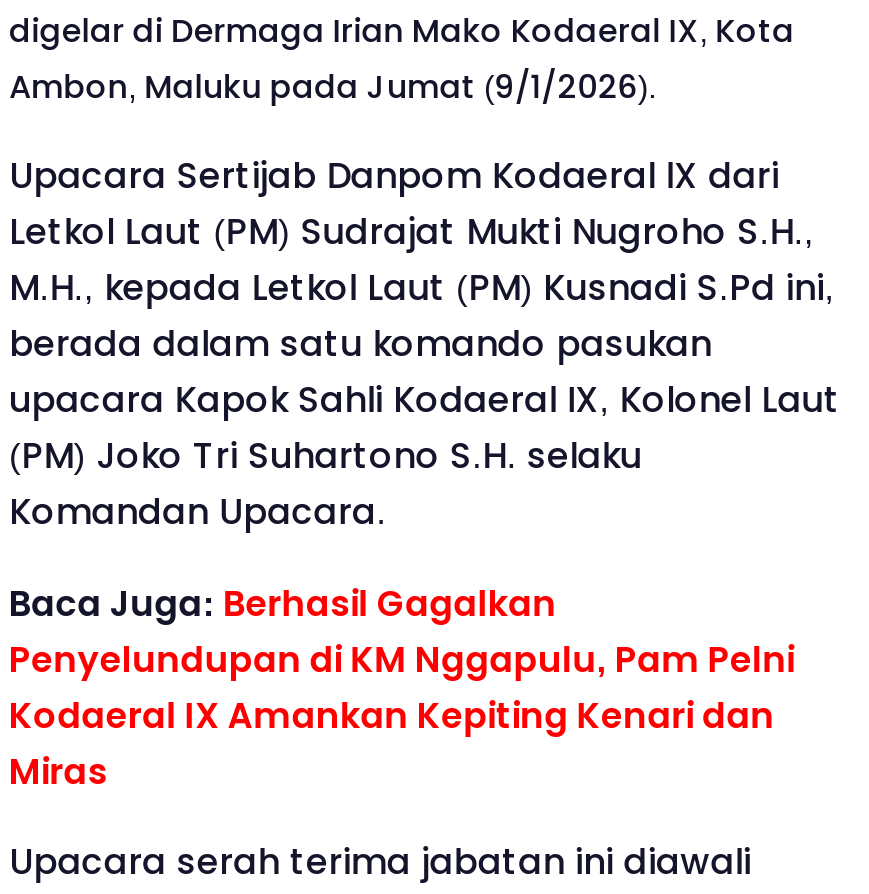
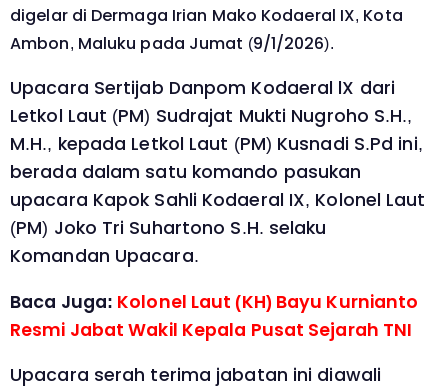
- Baca Juga: Berhasil Gagalkan
- Penyelundupan di KM Nggapulu, Pam Pelni
- Kodaeral IX Amankan Kepiting Kenari dan
- Miras
+ Baca Juga: Kolonel Laut (KH) Bayu Kurnianto
+ Resmi Jabat Wakil Kepala Pusat Sejarah TNI
